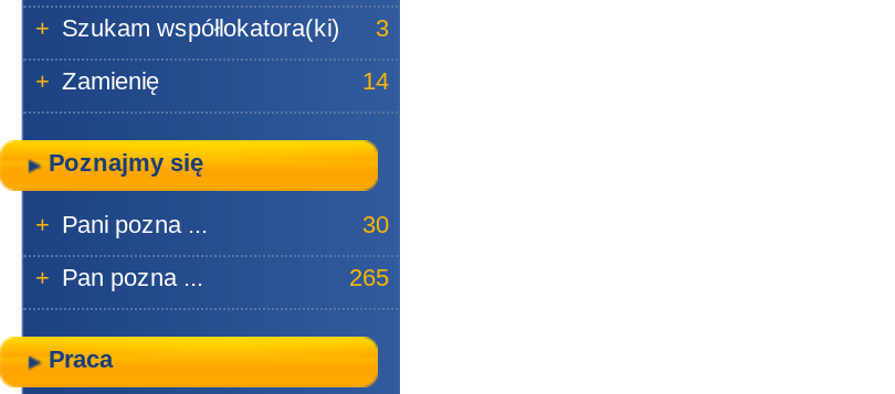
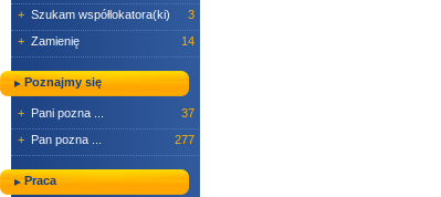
- 30
+ 37

- 265
+ 277
